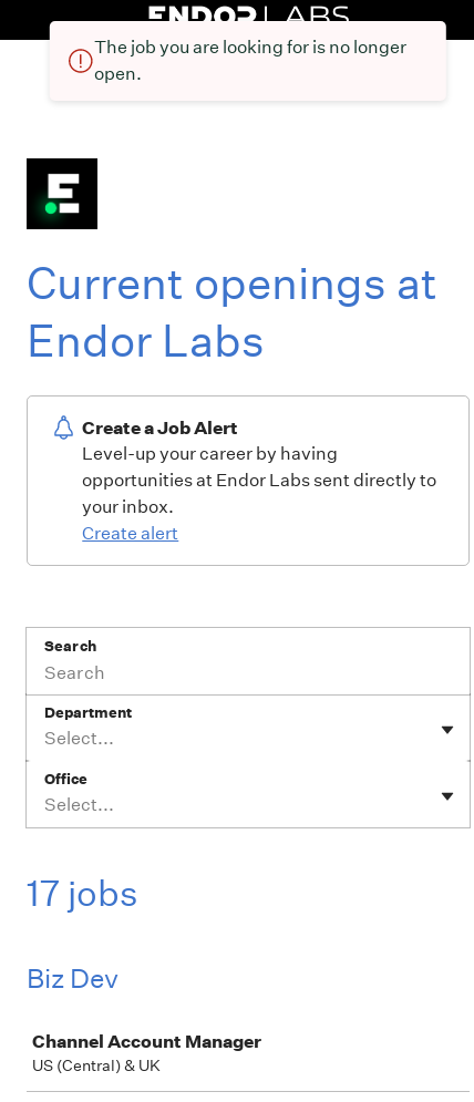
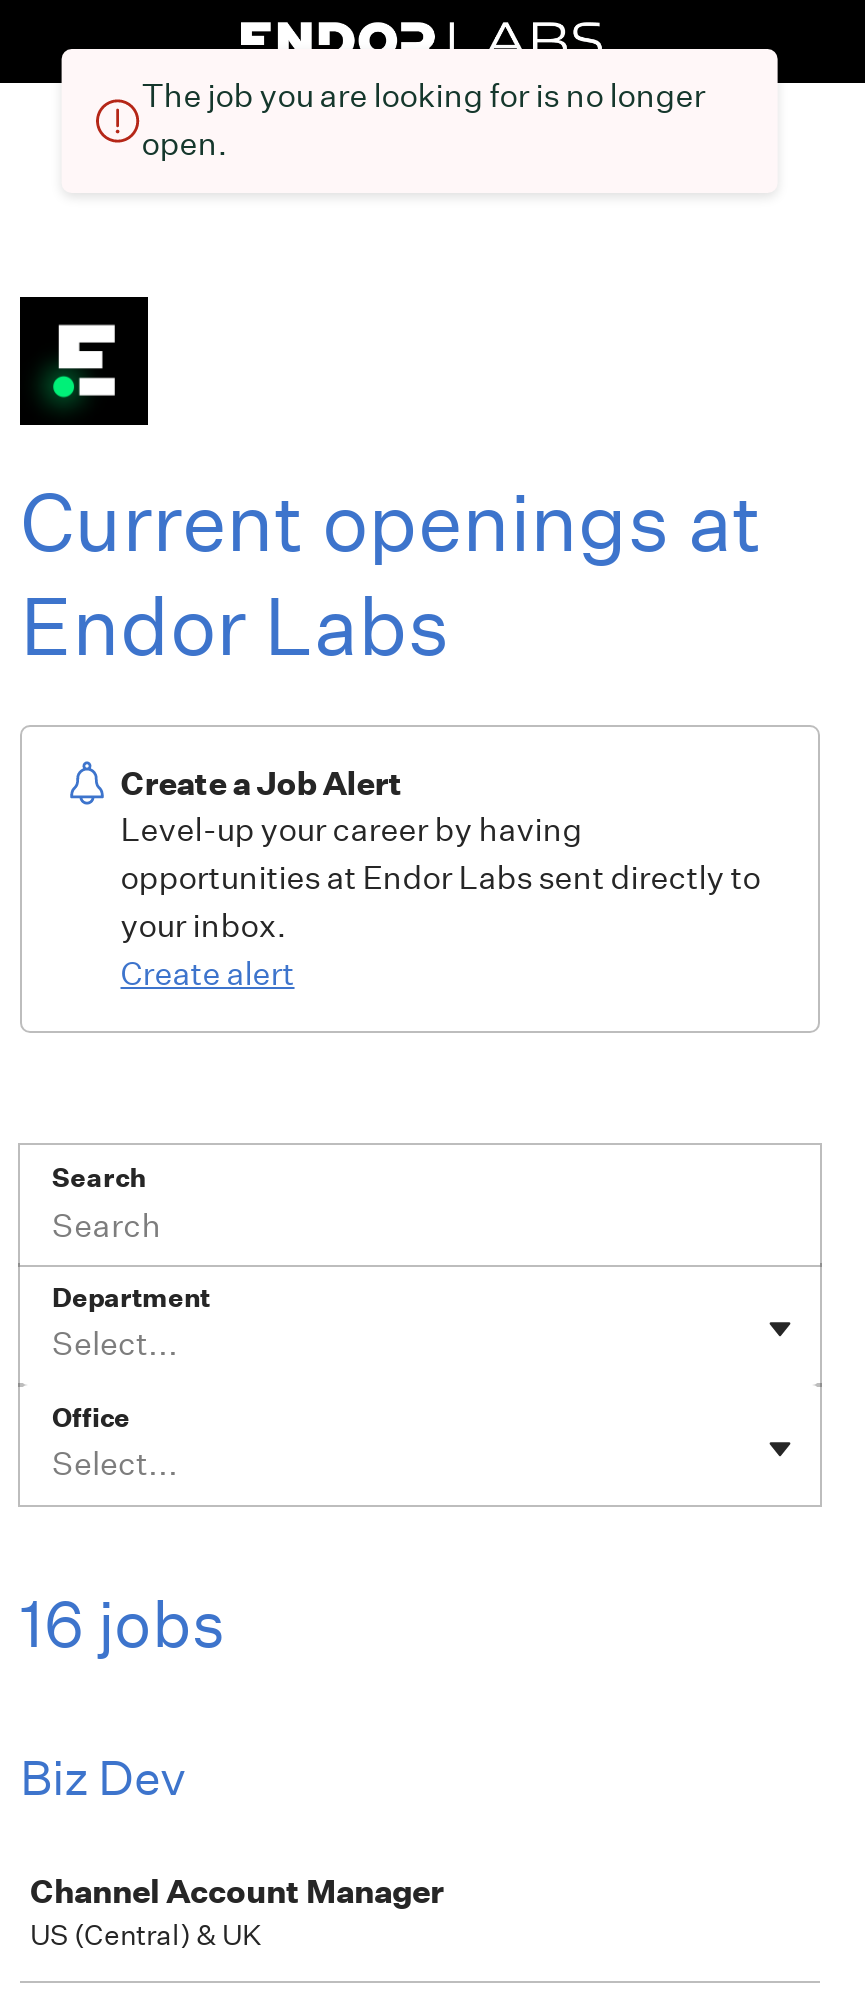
- 17 jobs
+ 16 jobs
